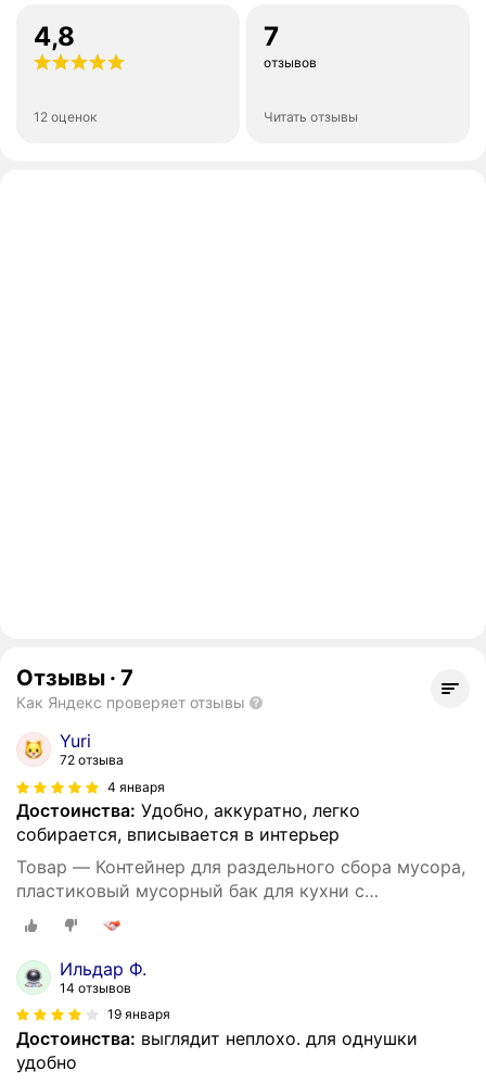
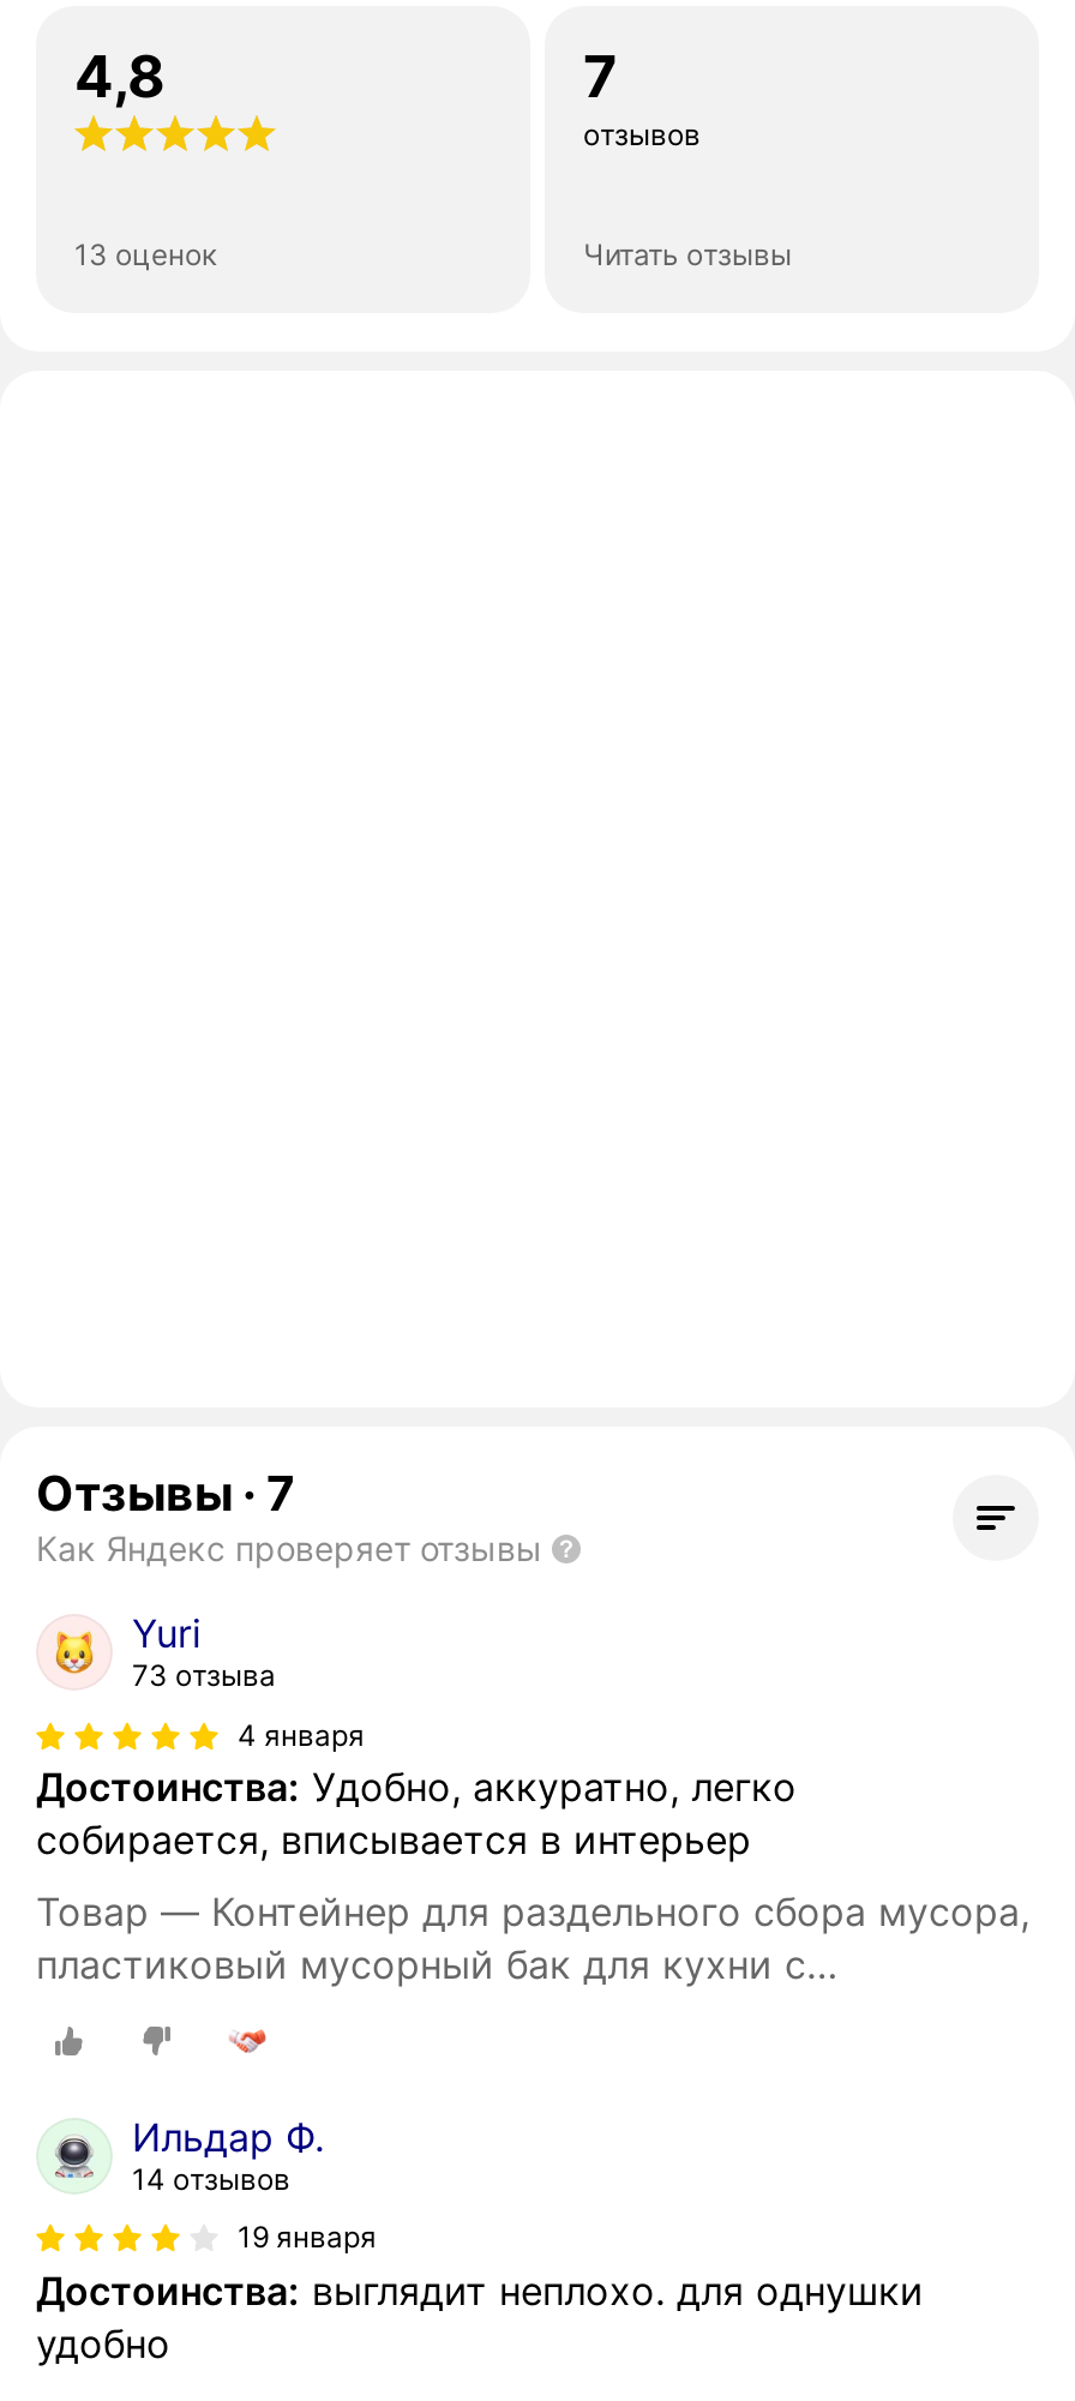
- 12 оценок
+ 13 оценок

- 72 отзыва
+ 73 отзыва
